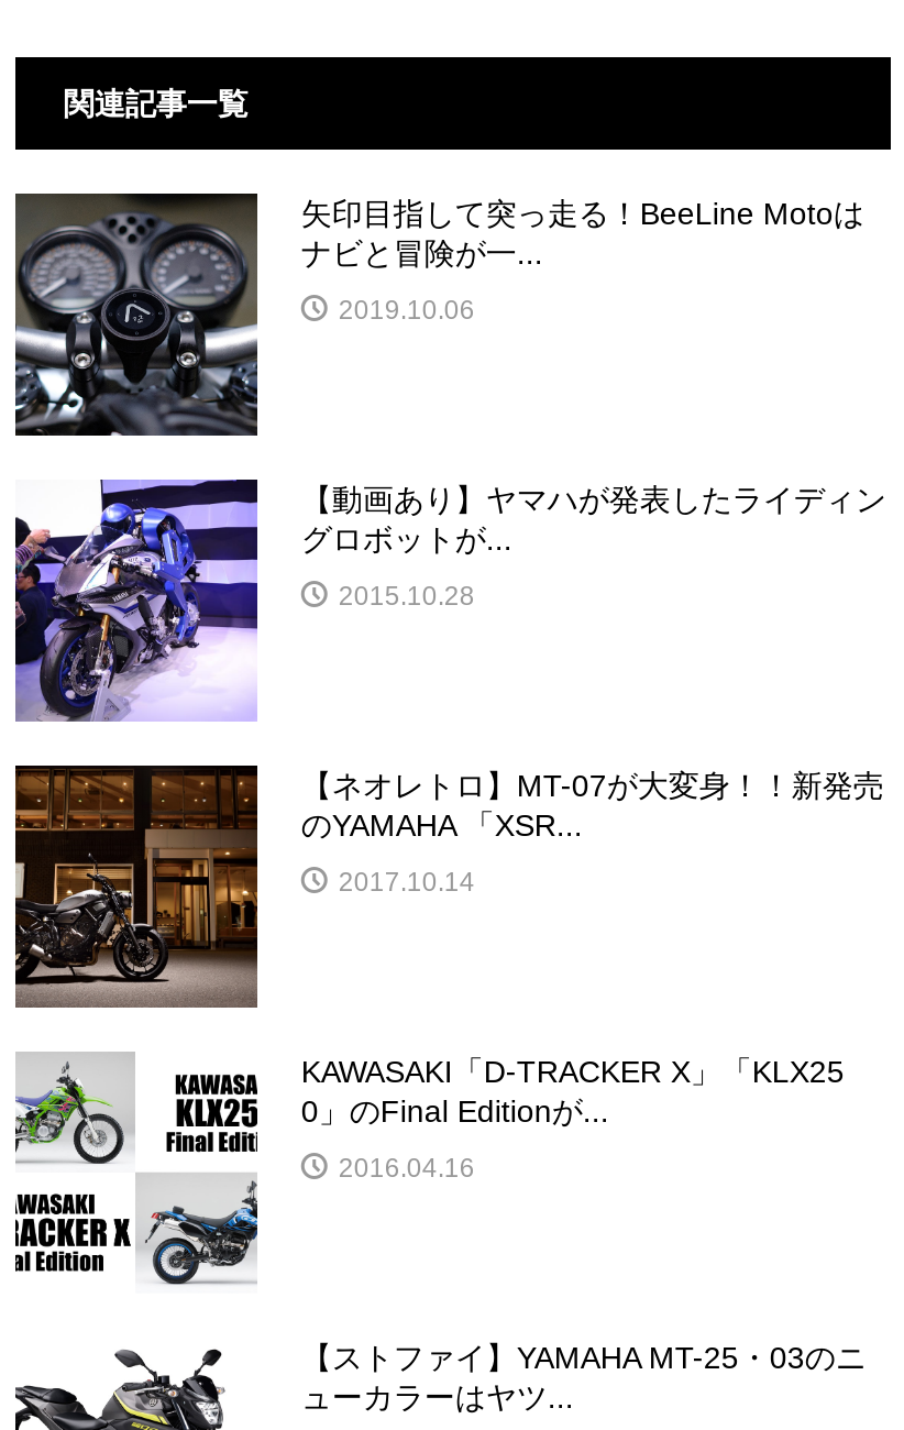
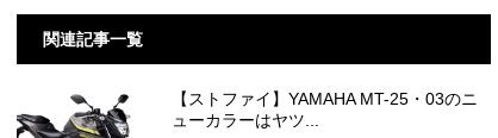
- [image]
- 矢印目指して突っ走る！BeeLine Motoは
- ナビと冒険が一...
- 2019.10.06

- [image]
- 【動画あり】ヤマハが発表したライディン
- グロボットが...
- 2015.10.28

- [image]
- 【ネオレトロ】MT-07が大変身！！新発売
- のYAMAHA 「XSR...
- 2017.10.14

- [image]
- KAWASAKI「D-TRACKER X」「KLX25
- 0」のFinal Editionが...
- 2016.04.16
